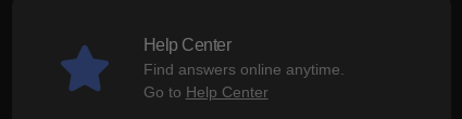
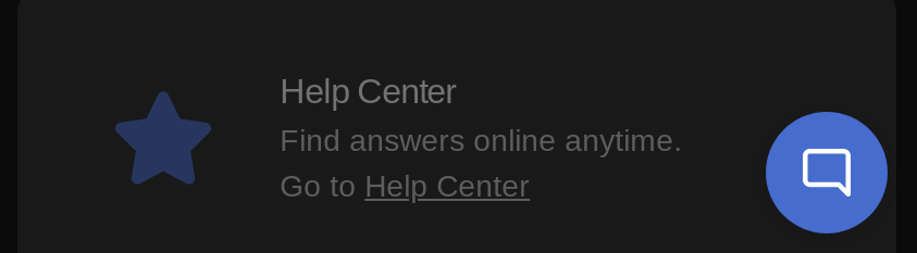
+ [image]
